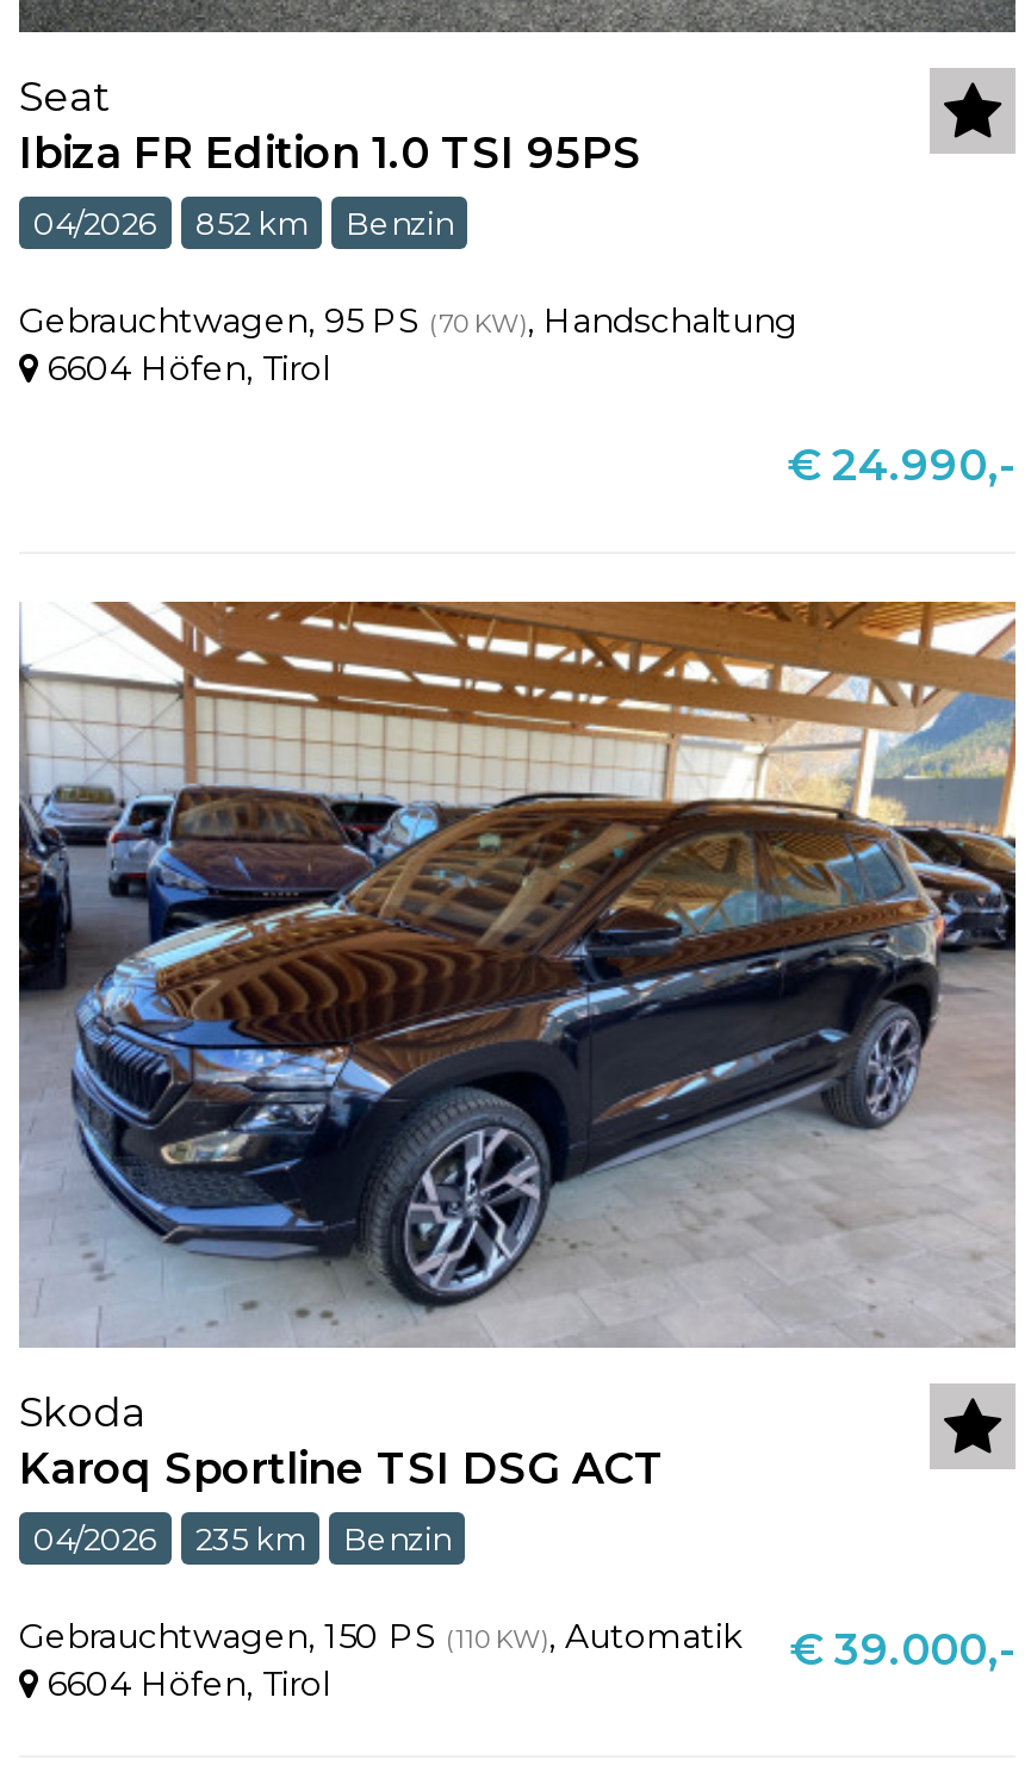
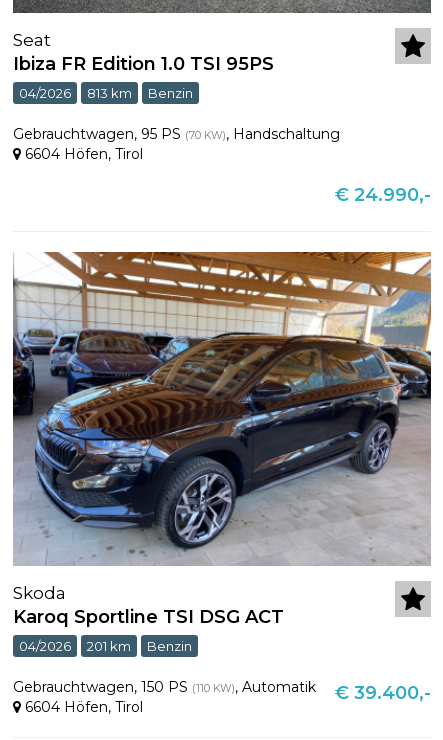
- 04/2026 852 km Benzin
+ 04/2026 813 km Benzin

- 04/2026 235 km Benzin
+ 04/2026 201 km Benzin

- € 39.000,-
+ € 39.400,-
